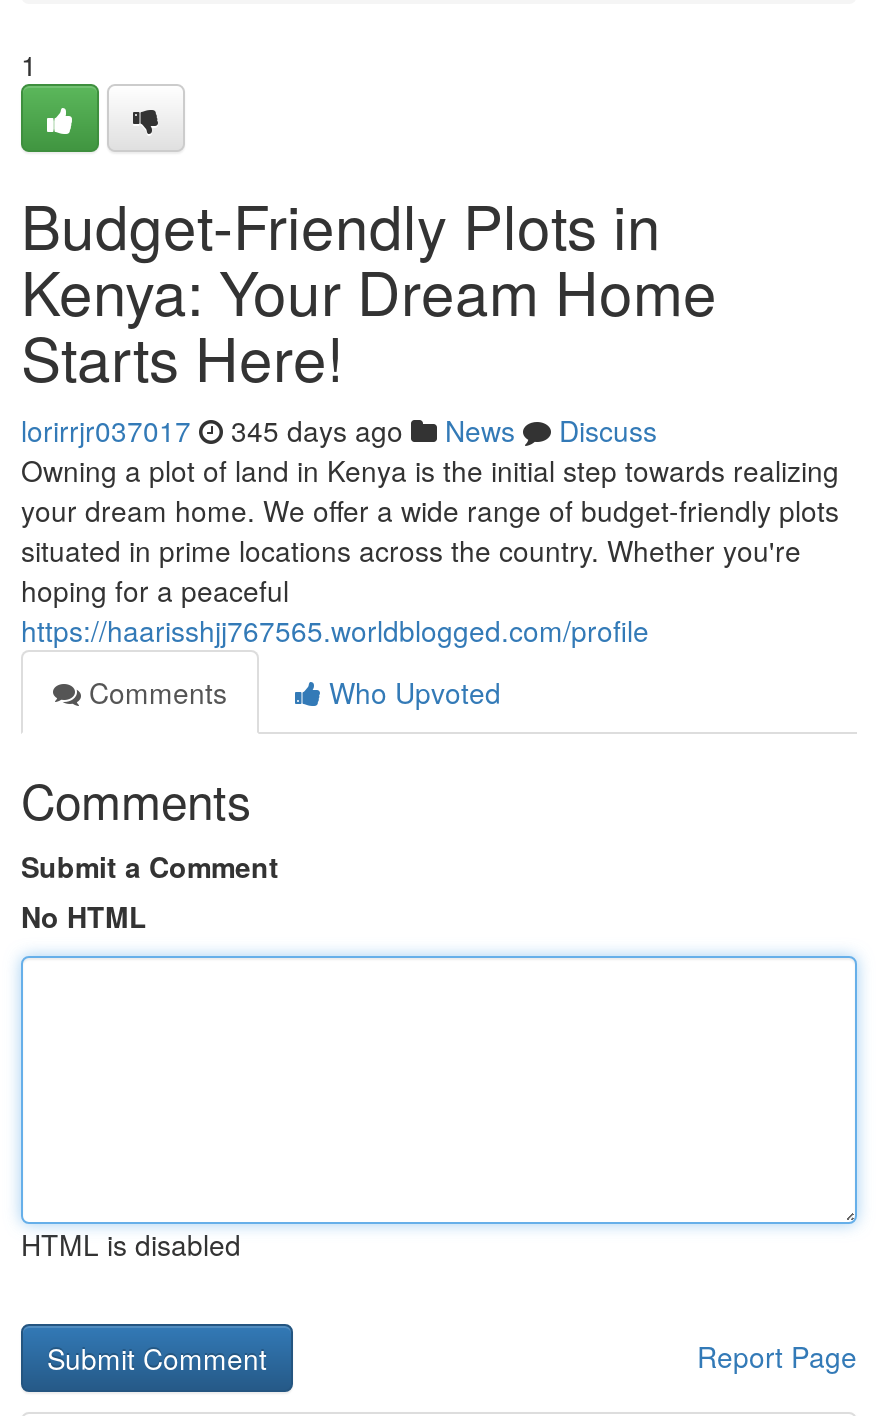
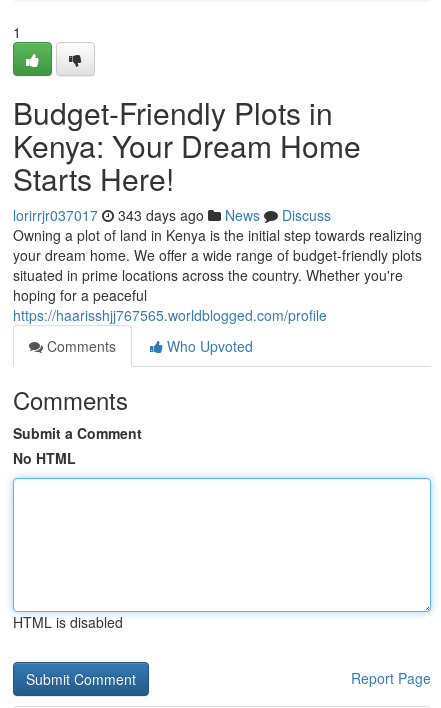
- lorirrjr037017 345 days ago News Discuss
+ lorirrjr037017 343 days ago News Discuss
